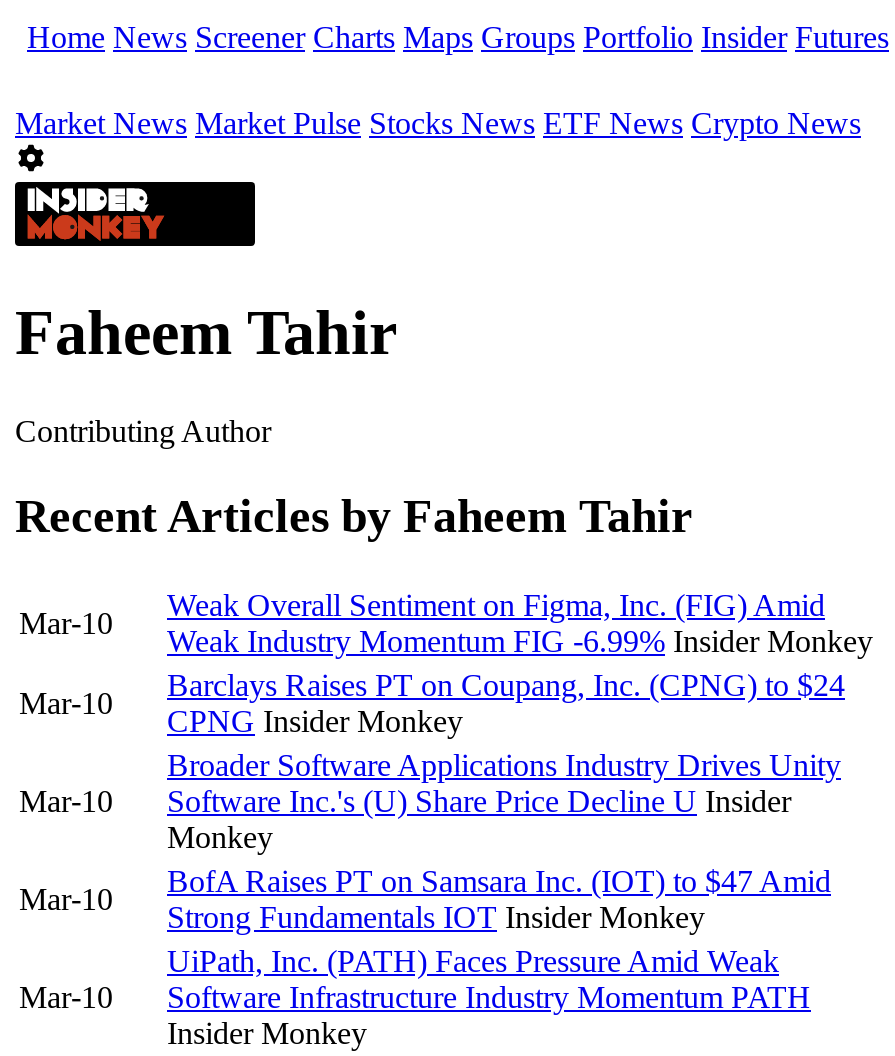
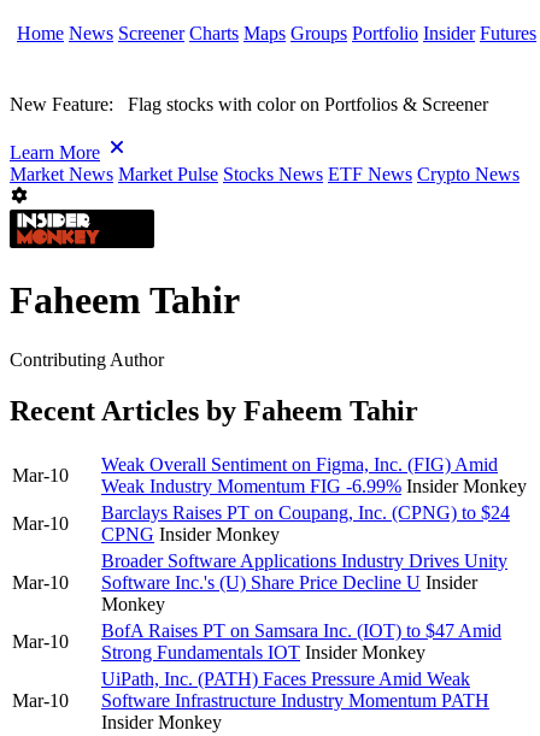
+ New Feature: Flag stocks with color on Portfolios & Screener
+ Learn More
